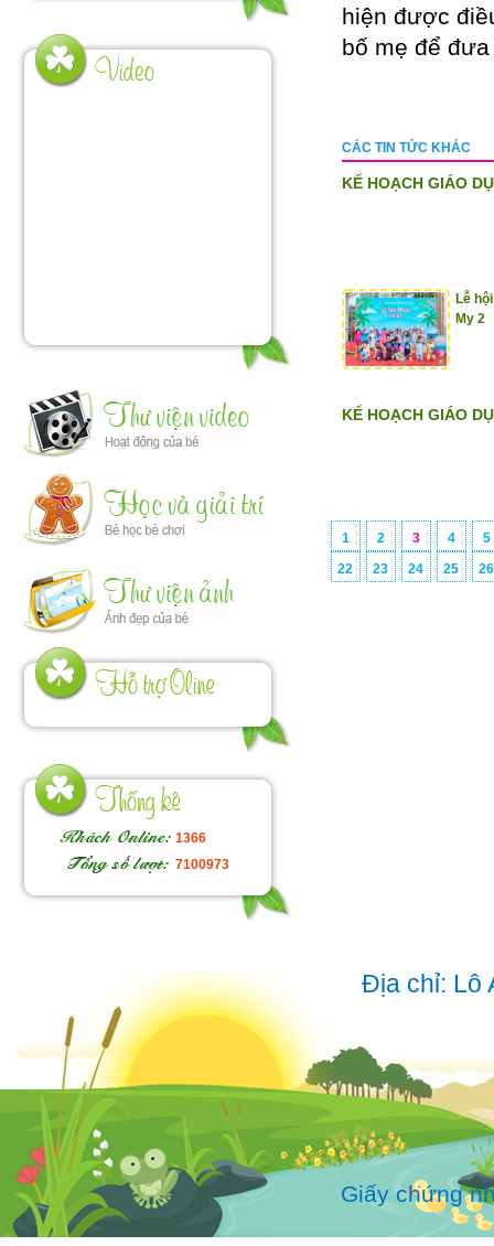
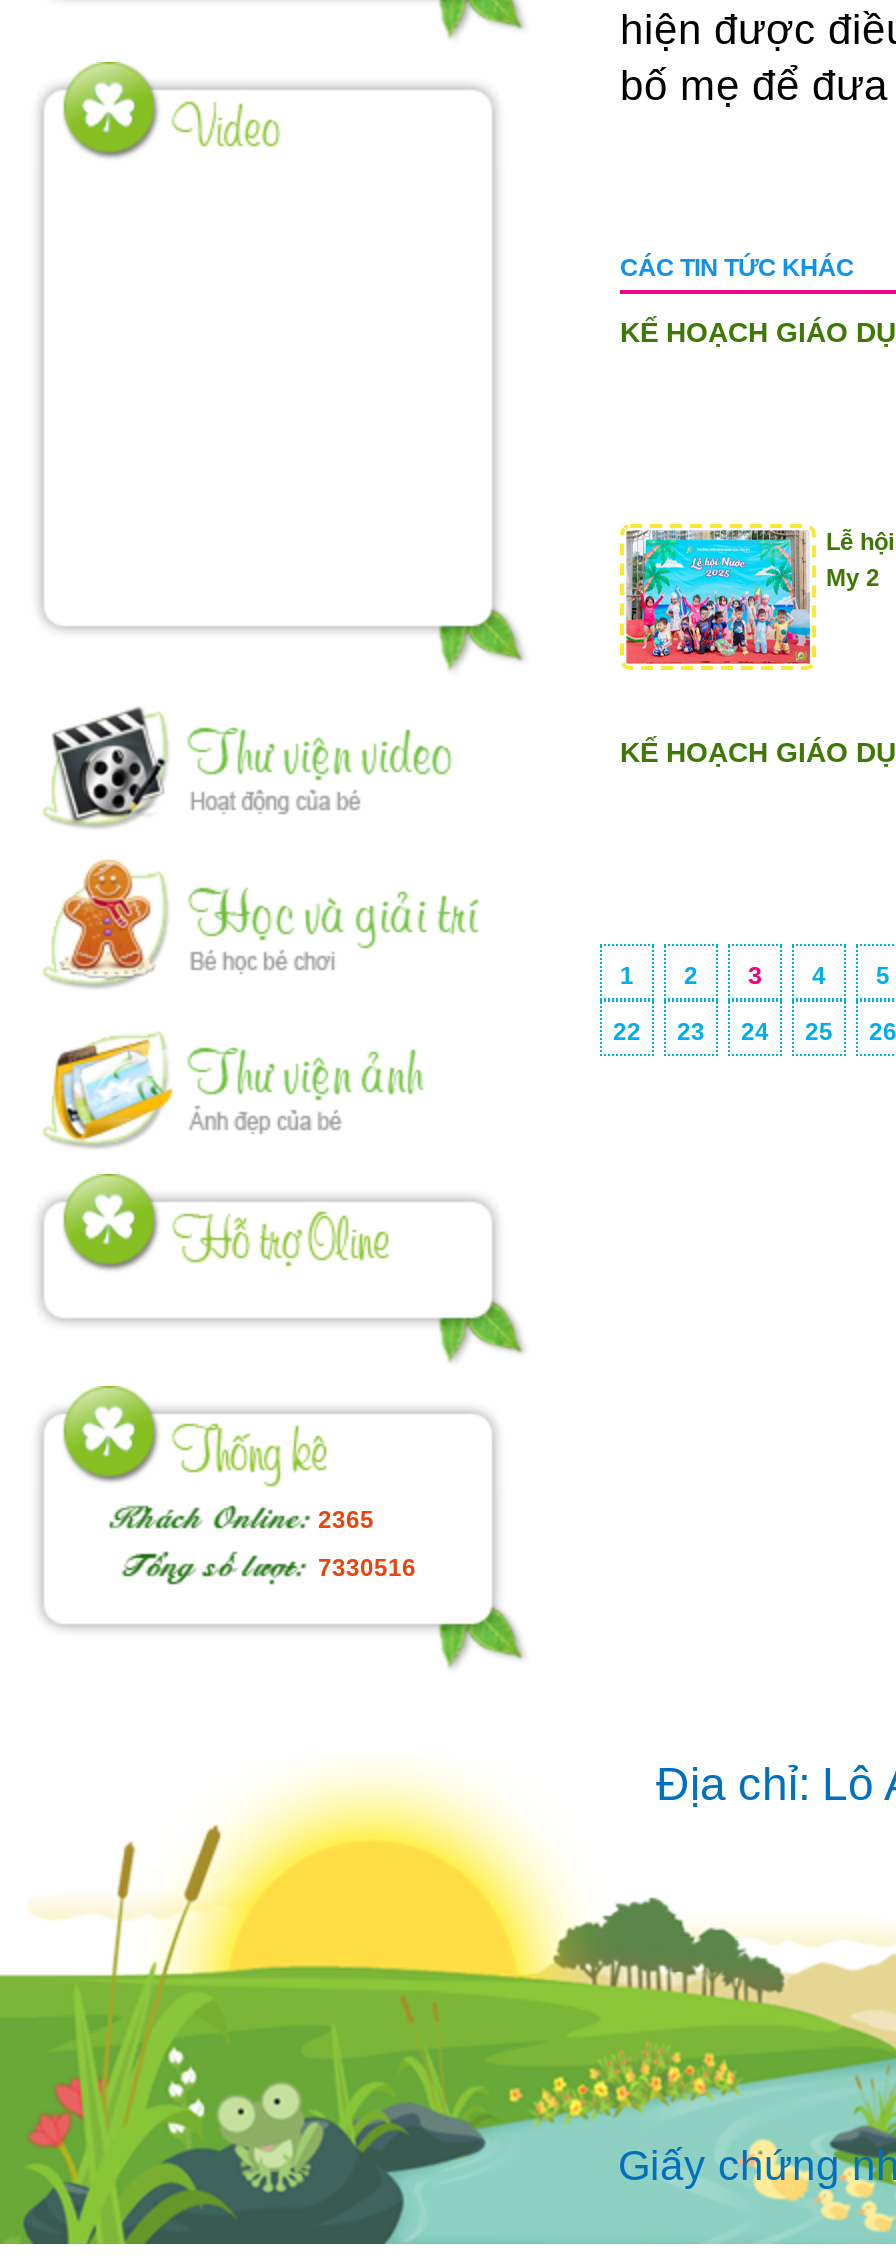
- 1366
+ 2365

- 7100973
+ 7330516
